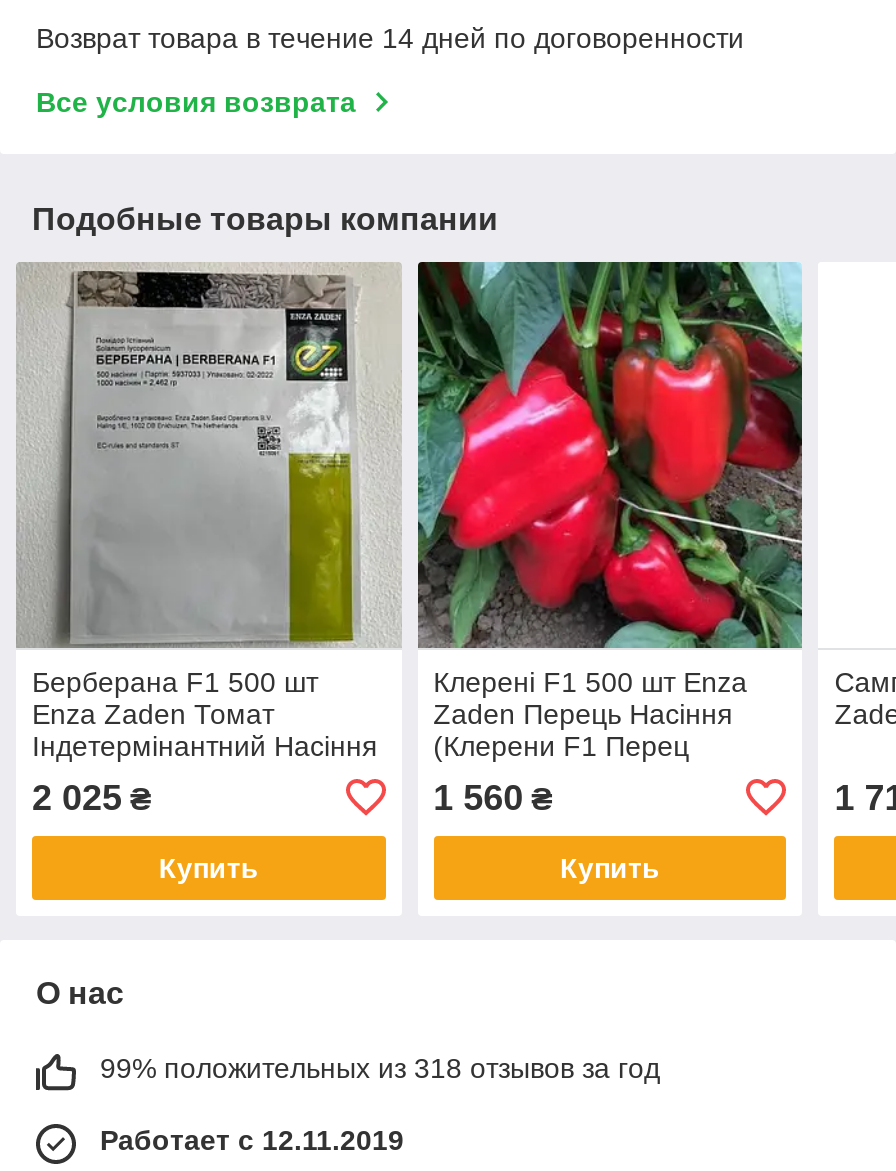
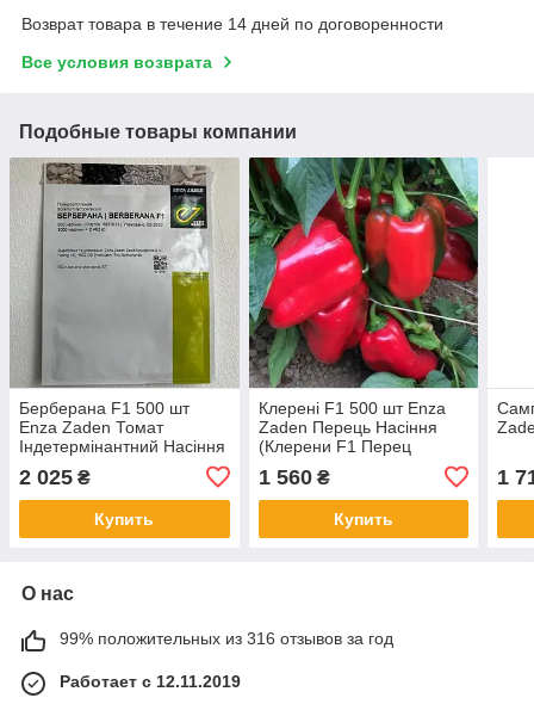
- 99% положительных из 318 отзывов за год
+ 99% положительных из 316 отзывов за год
